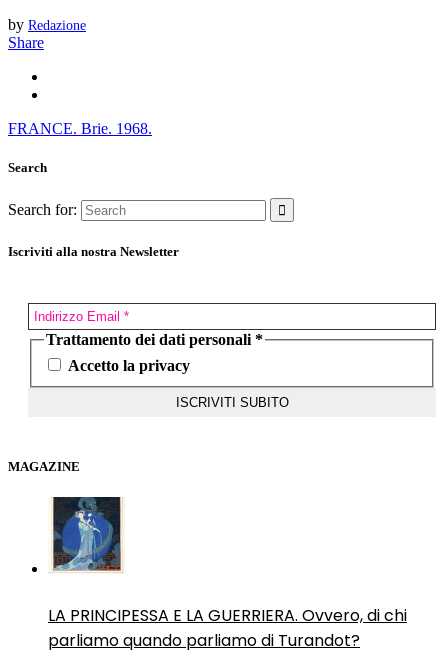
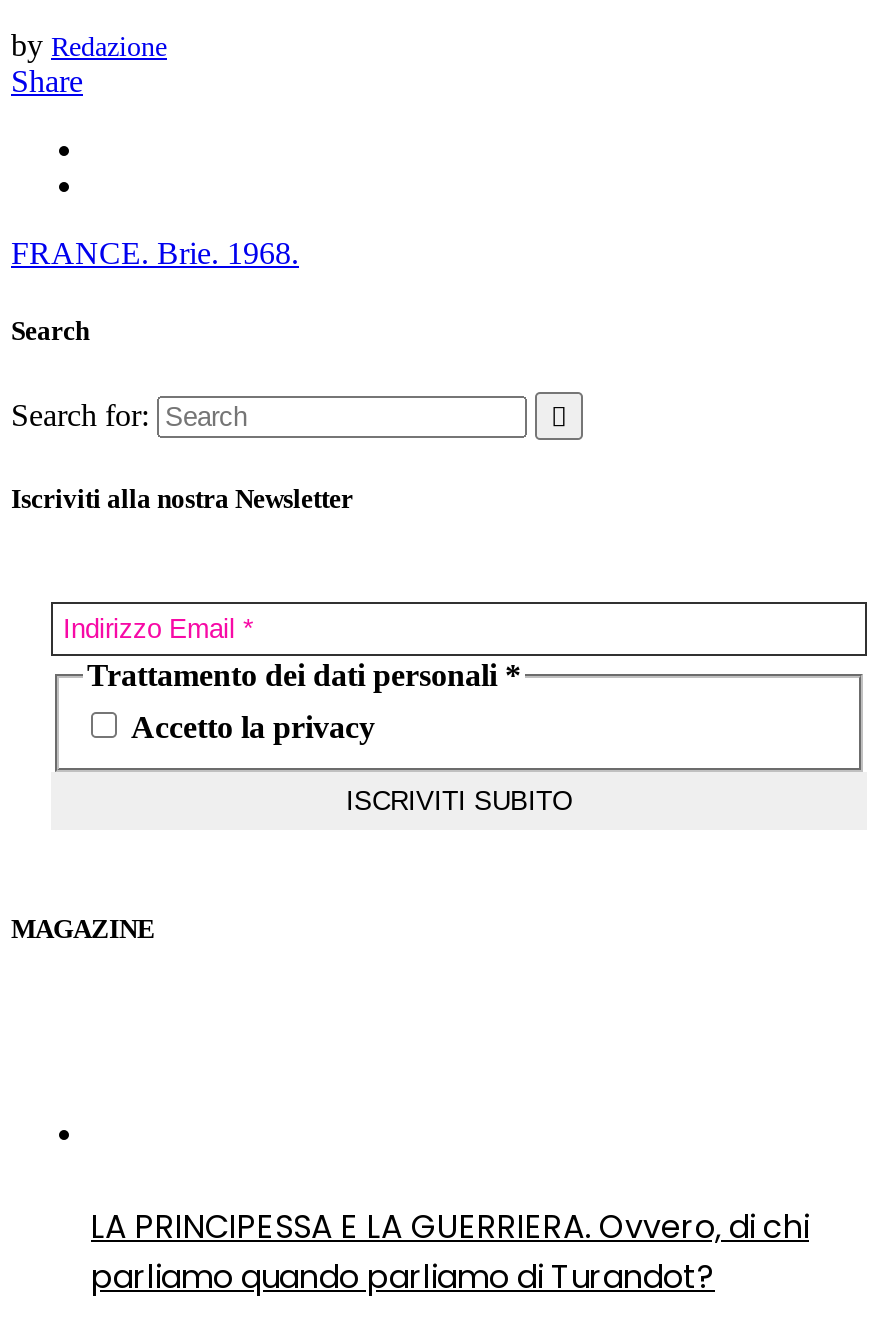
- [image]
